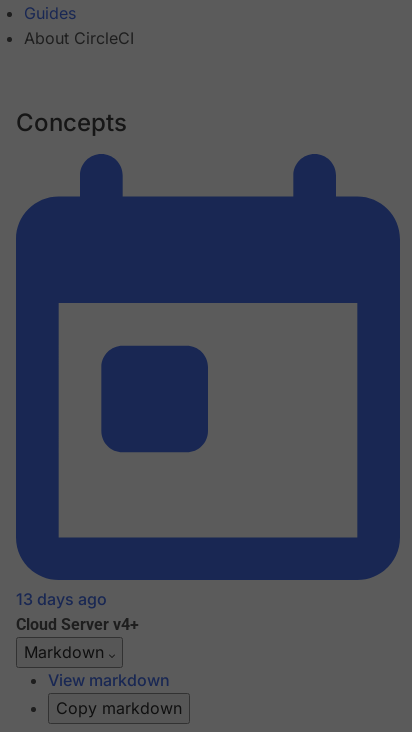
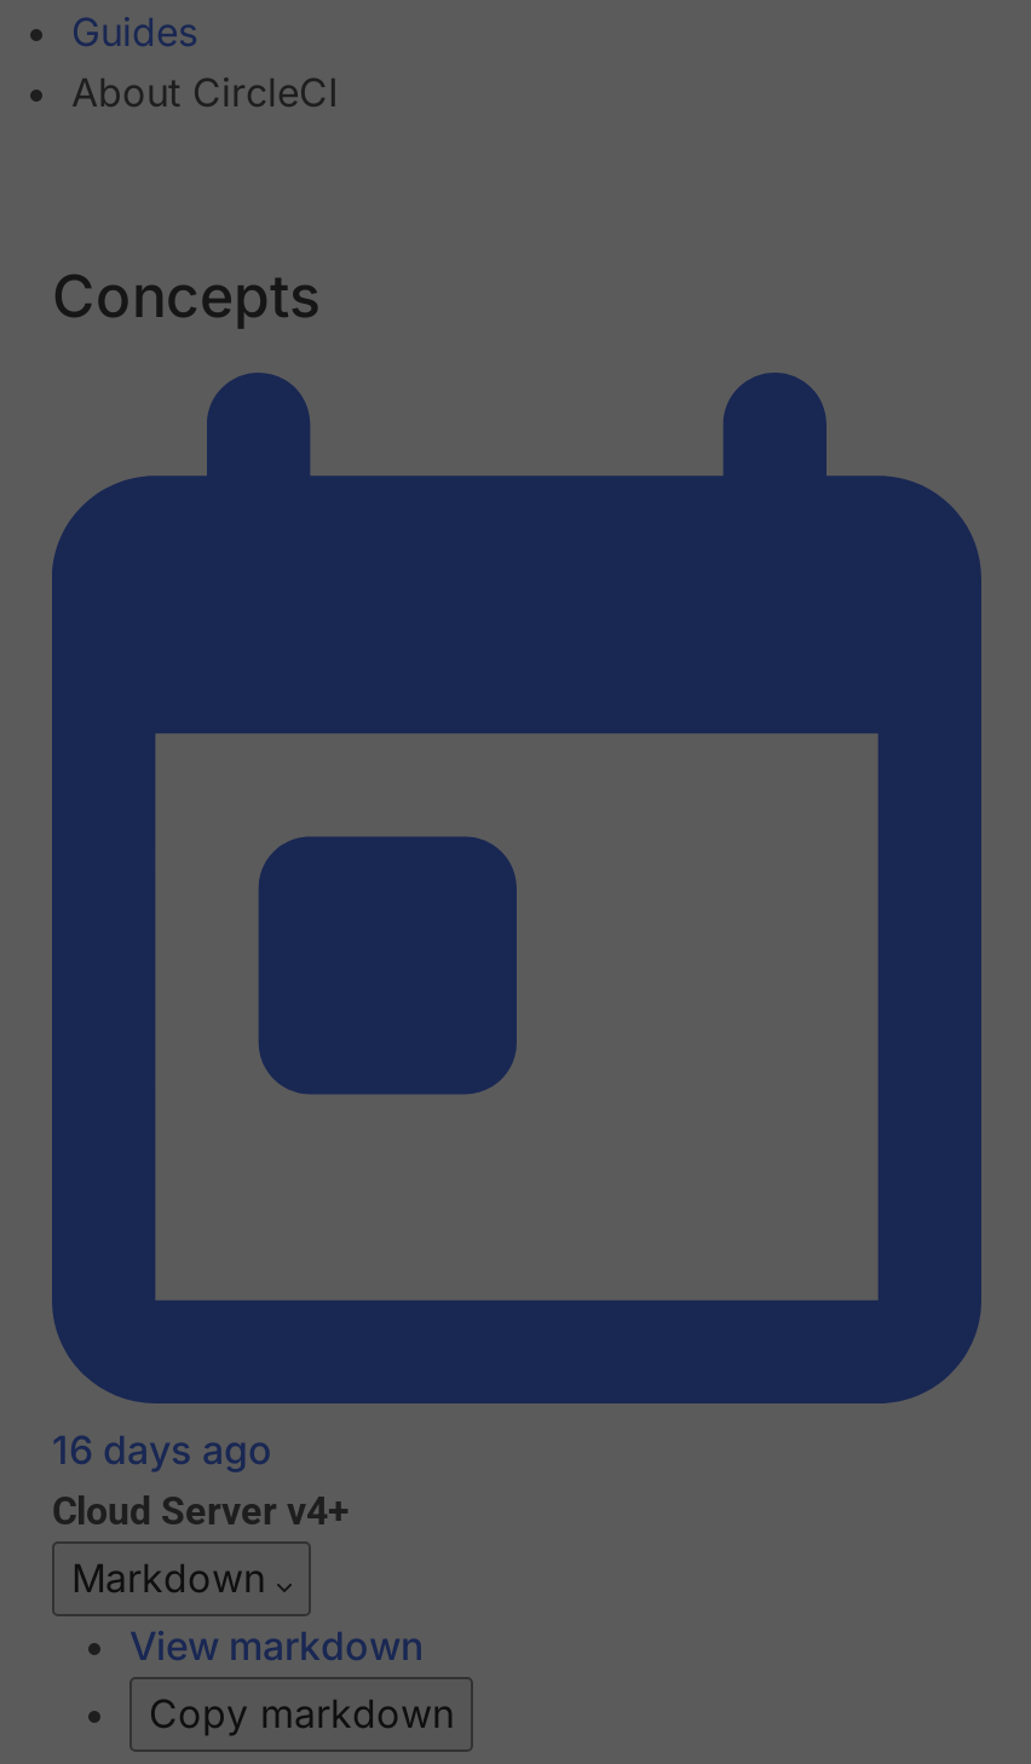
- 13 days ago
+ 16 days ago
